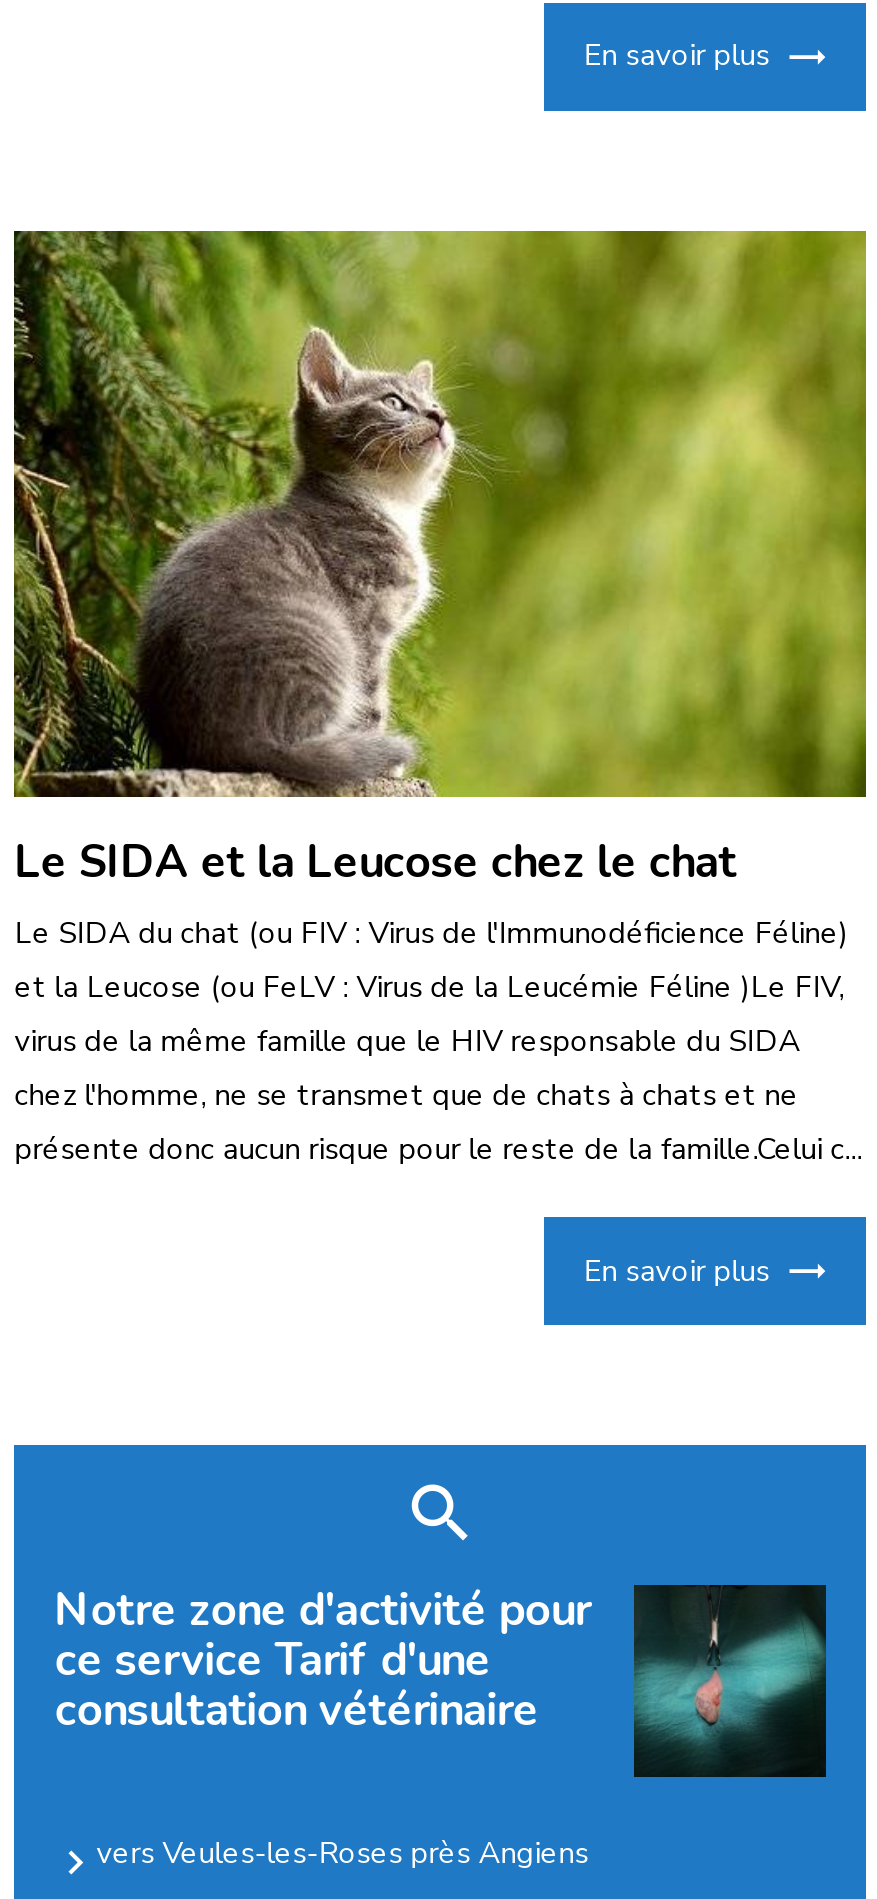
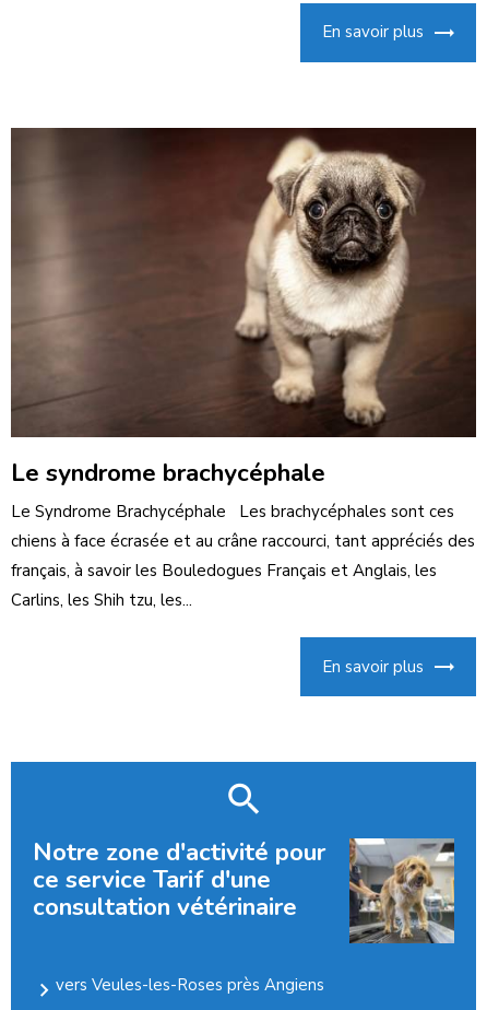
- [image]
- Le SIDA et la Leucose chez le chat
- Le SIDA du chat (ou FIV : Virus de l'Immunodéficience Féline)
- et la Leucose (ou FeLV : Virus de la Leucémie Féline )Le FIV,
- virus de la même famille que le HIV responsable du SIDA
- chez l'homme, ne se transmet que de chats à chats et ne
- présente donc aucun risque pour le reste de la famille.Celui c...
+ [image]
+ Le syndrome brachycéphale
+ Le Syndrome Brachycéphale Les brachycéphales sont ces
+ chiens à face écrasée et au crâne raccourci, tant appréciés des
+ français, à savoir les Bouledogues Français et Anglais, les
+ Carlins, les Shih tzu, les...

- [image]
+ [image]
